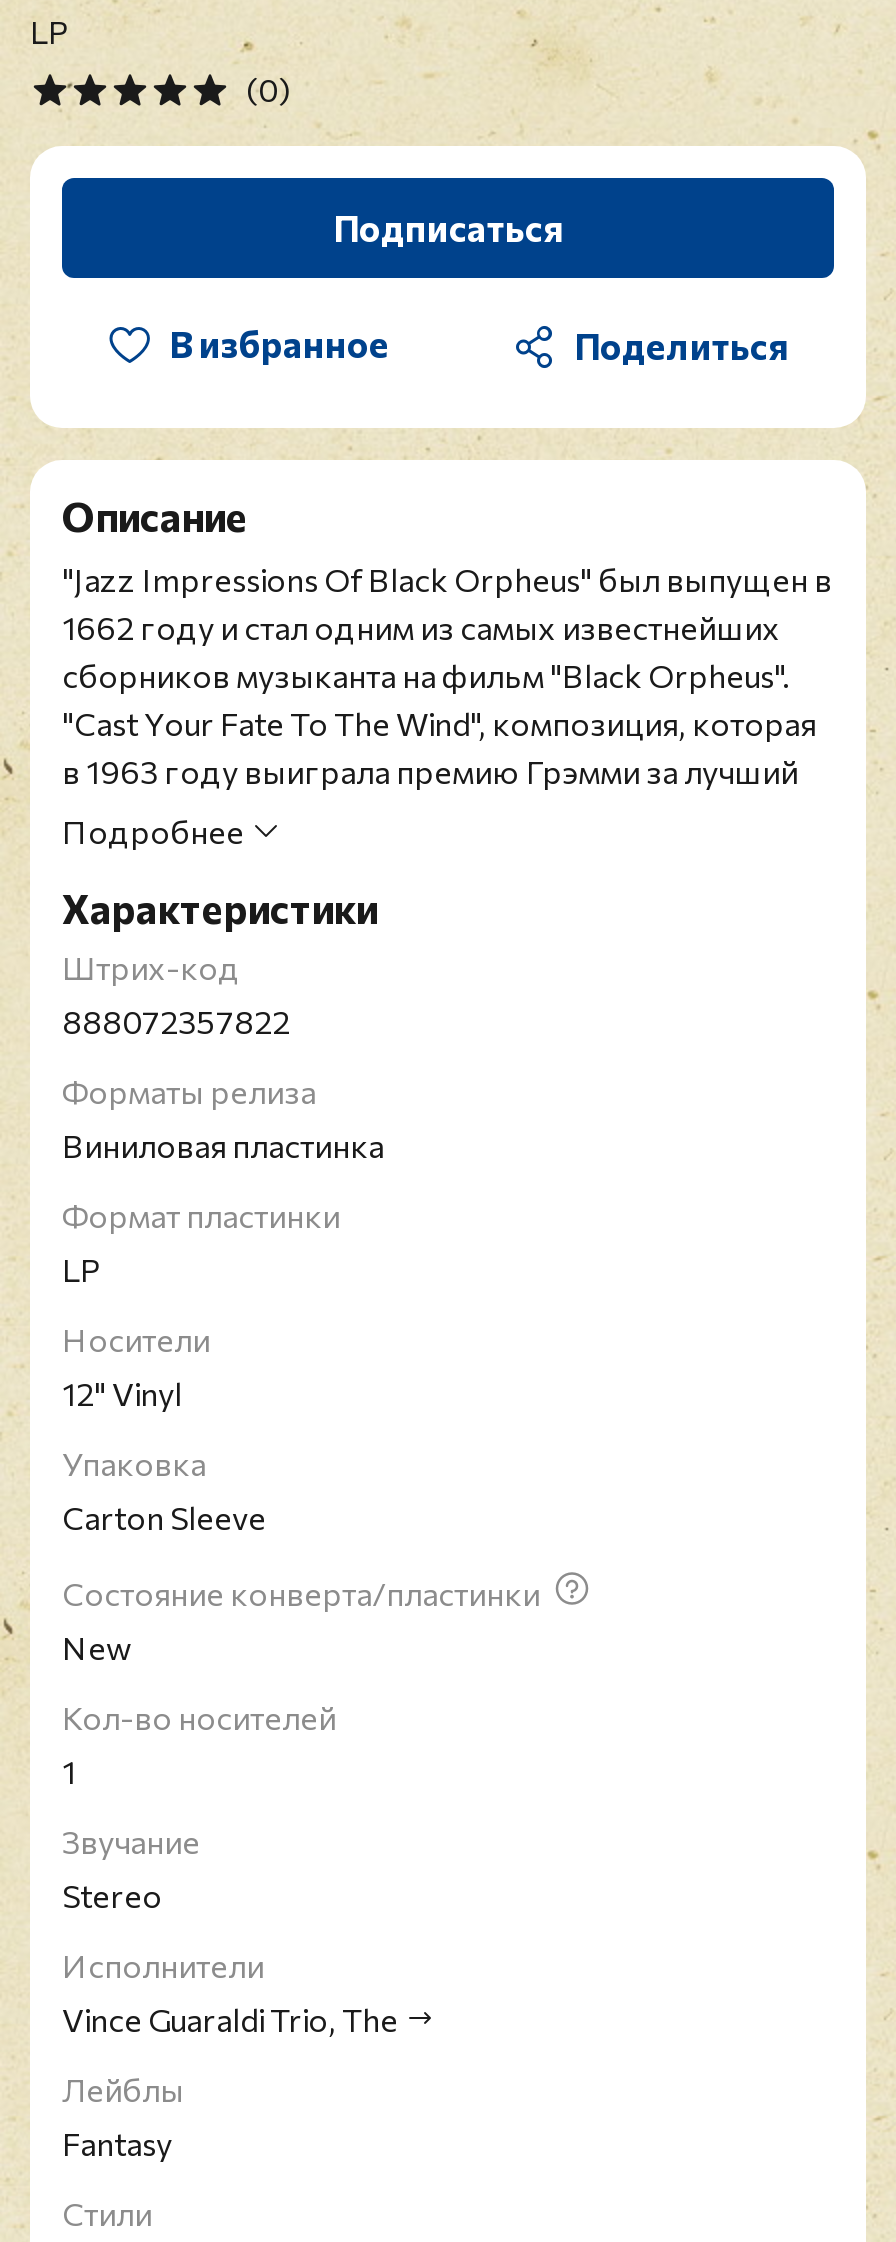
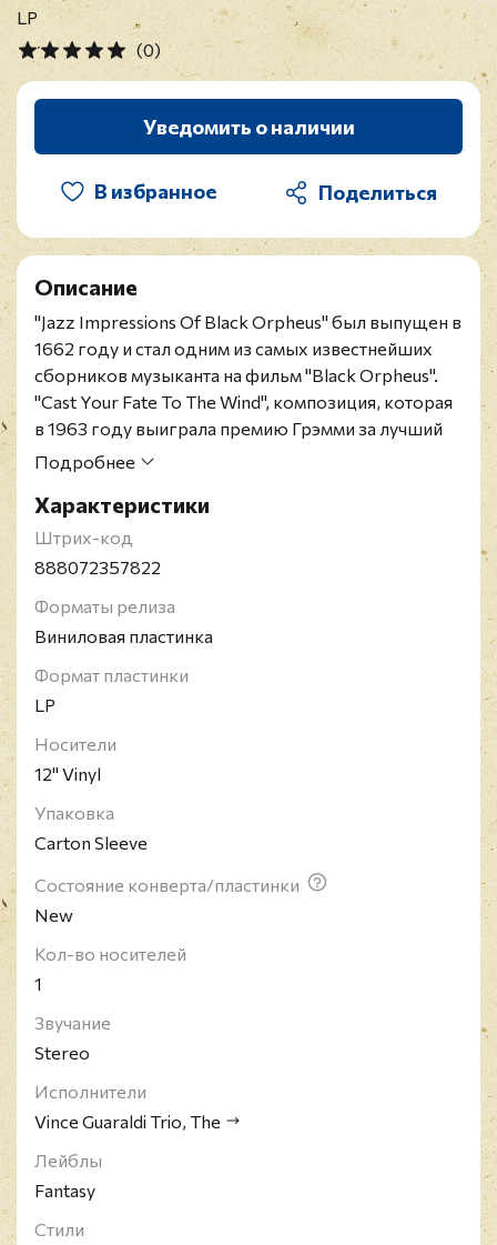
- Подписаться
+ Уведомить о наличии
